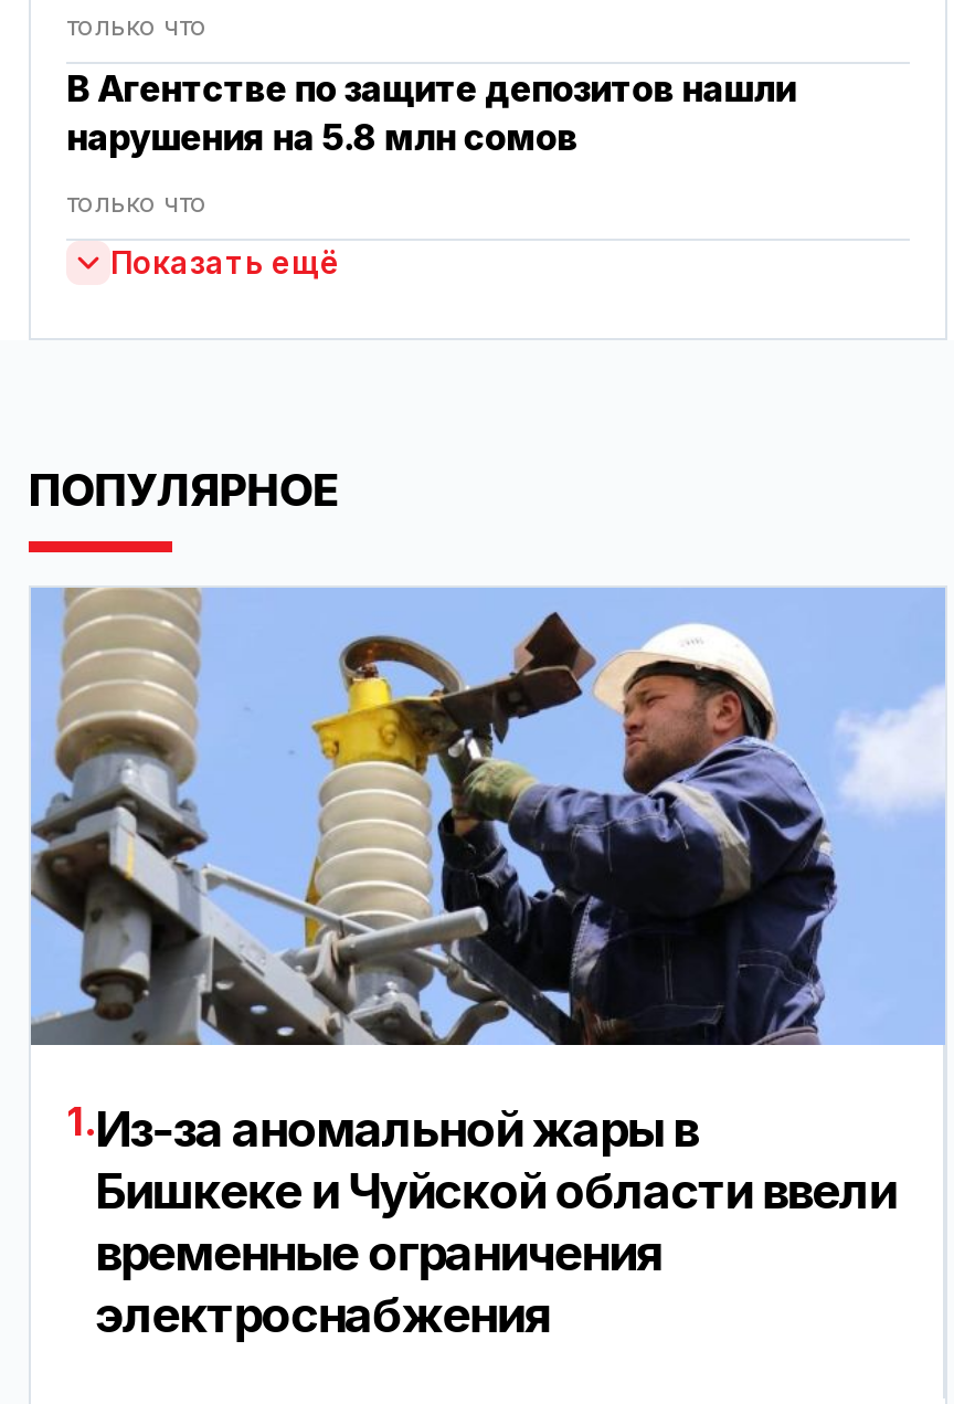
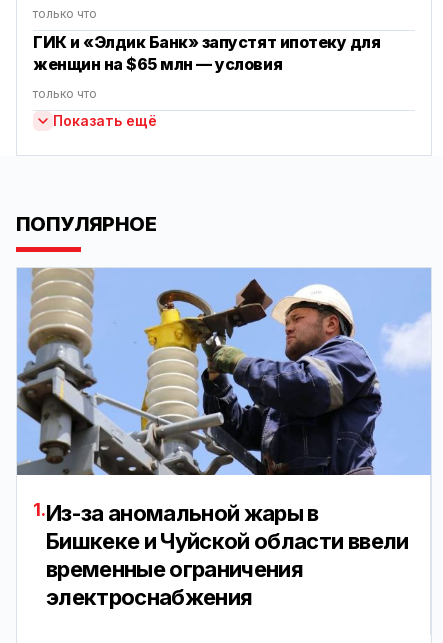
- В Агентстве по защите депозитов нашли
- нарушения на 5.8 млн сомов
+ ГИК и «Элдик Банк» запустят ипотеку для
+ женщин на $65 млн — условия
